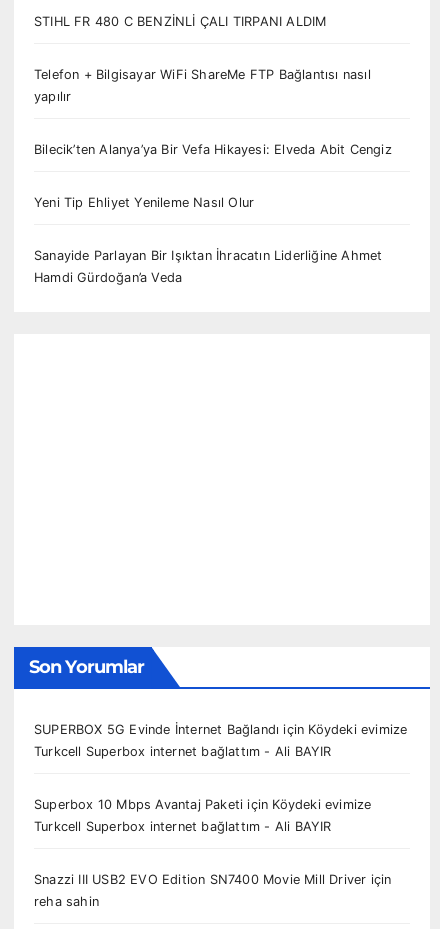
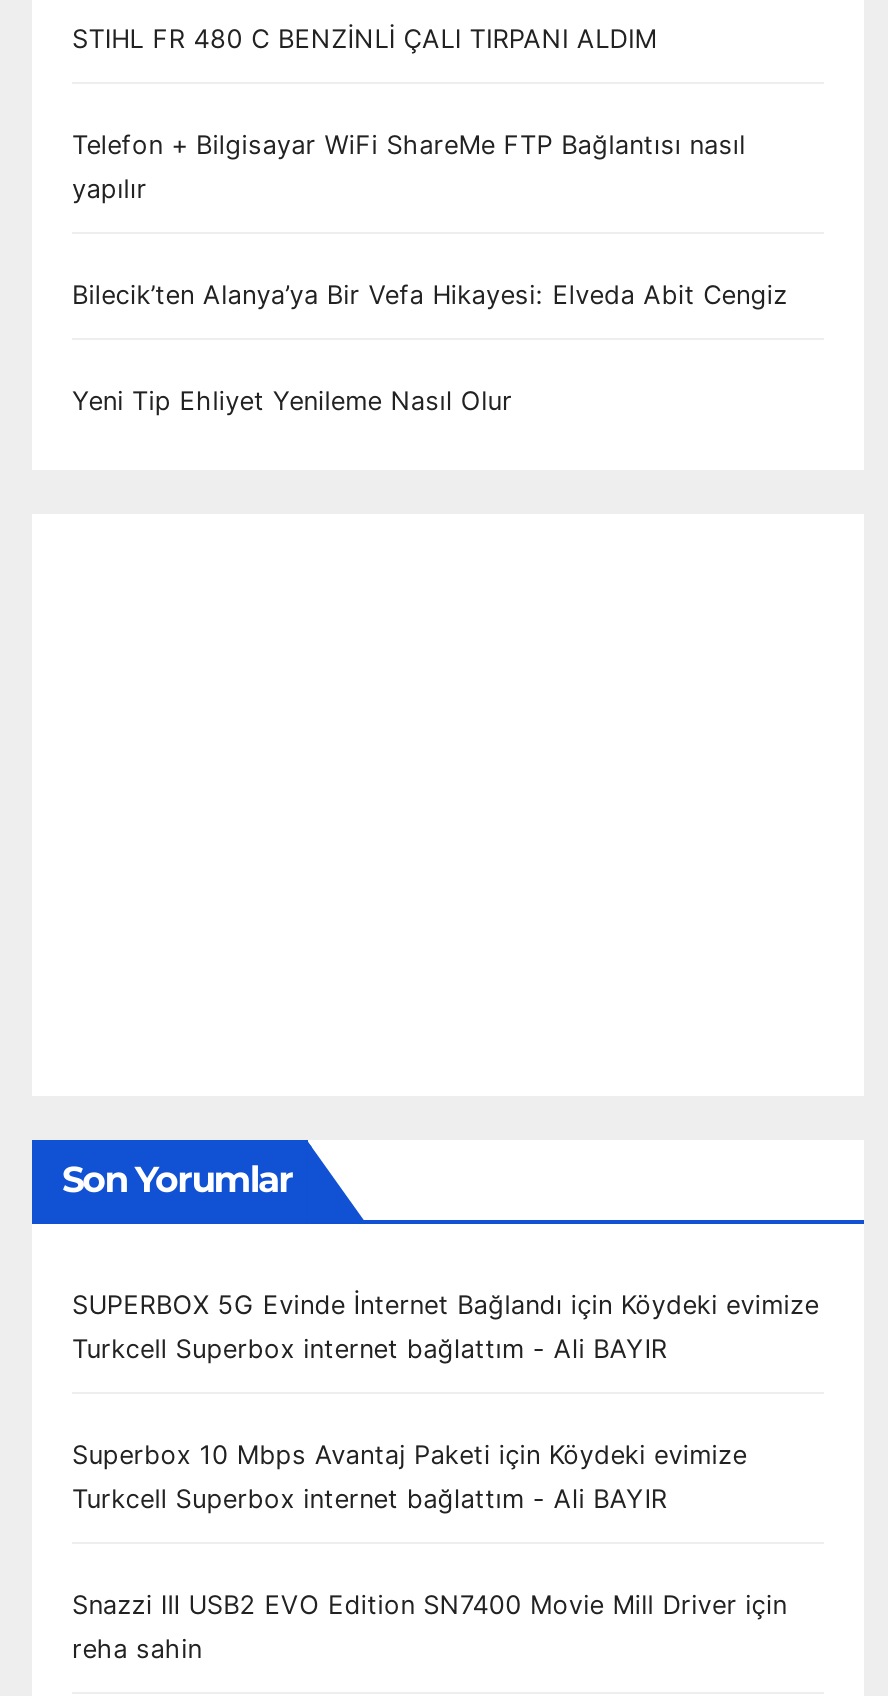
- Sanayide Parlayan Bir Işıktan İhracatın Liderliğine Ahmet
- Hamdi Gürdoğan’a Veda
